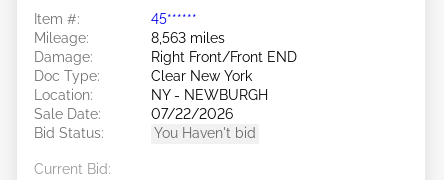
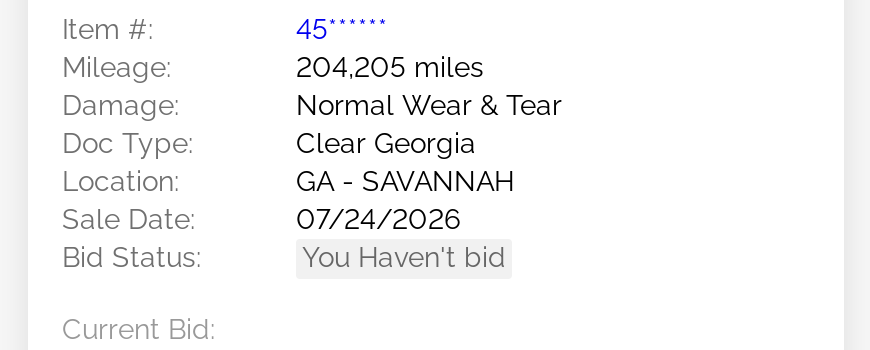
- 8,563 miles
+ 204,205 miles

- Right Front/Front END
+ Normal Wear & Tear

- Clear New York
+ Clear Georgia

- NY - NEWBURGH
+ GA - SAVANNAH

- 07/22/2026
+ 07/24/2026
